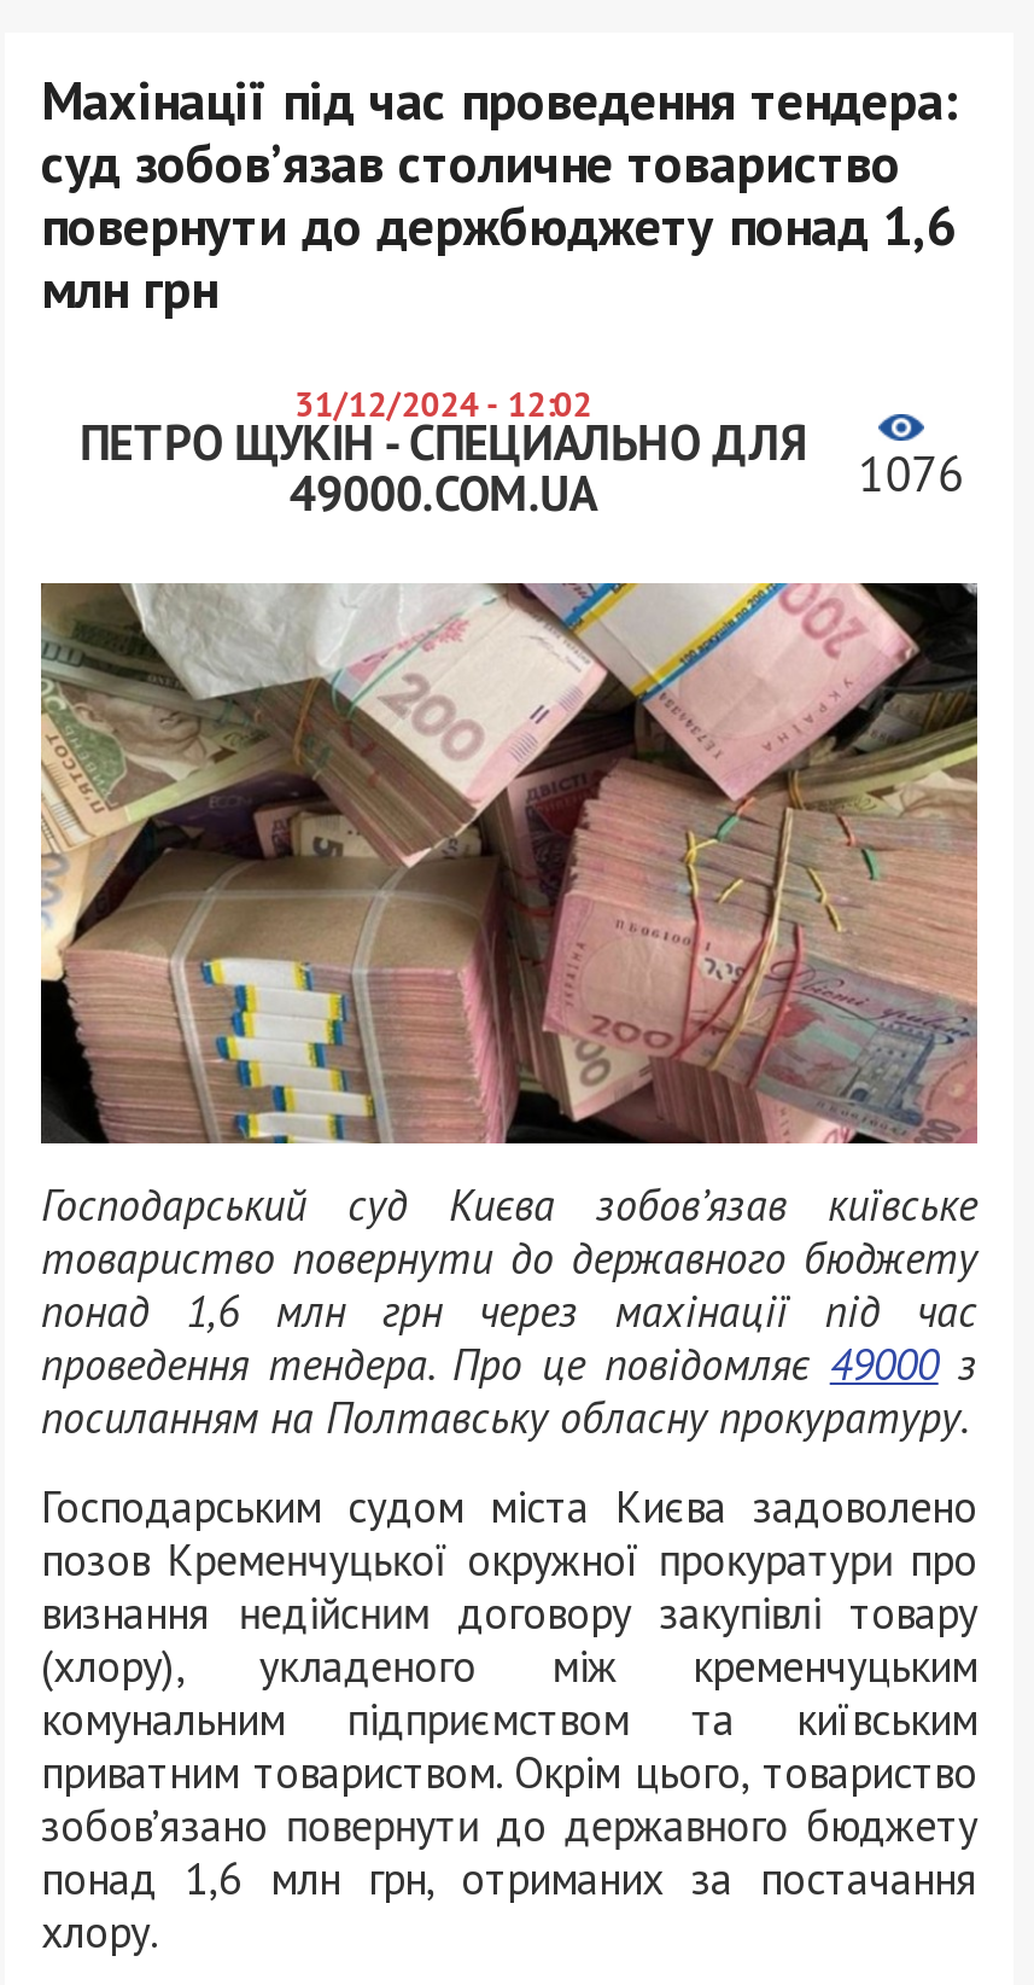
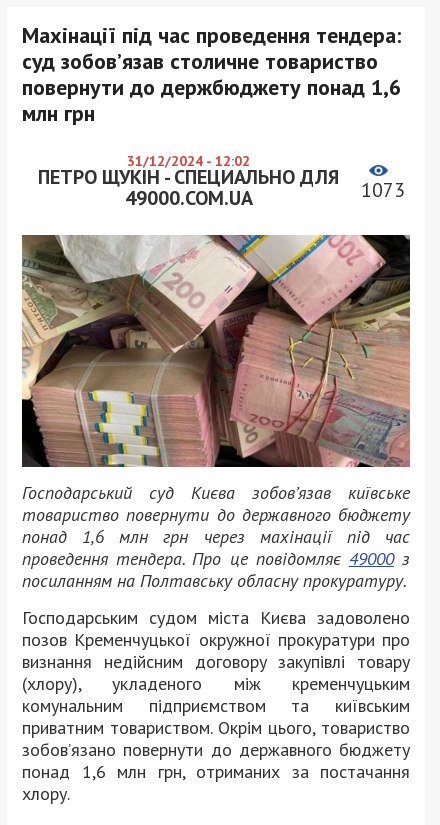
- ПЕТРО ЩУКІН - СПЕЦИАЛЬНО ДЛЯ 1076
+ ПЕТРО ЩУКІН - СПЕЦИАЛЬНО ДЛЯ 1073
